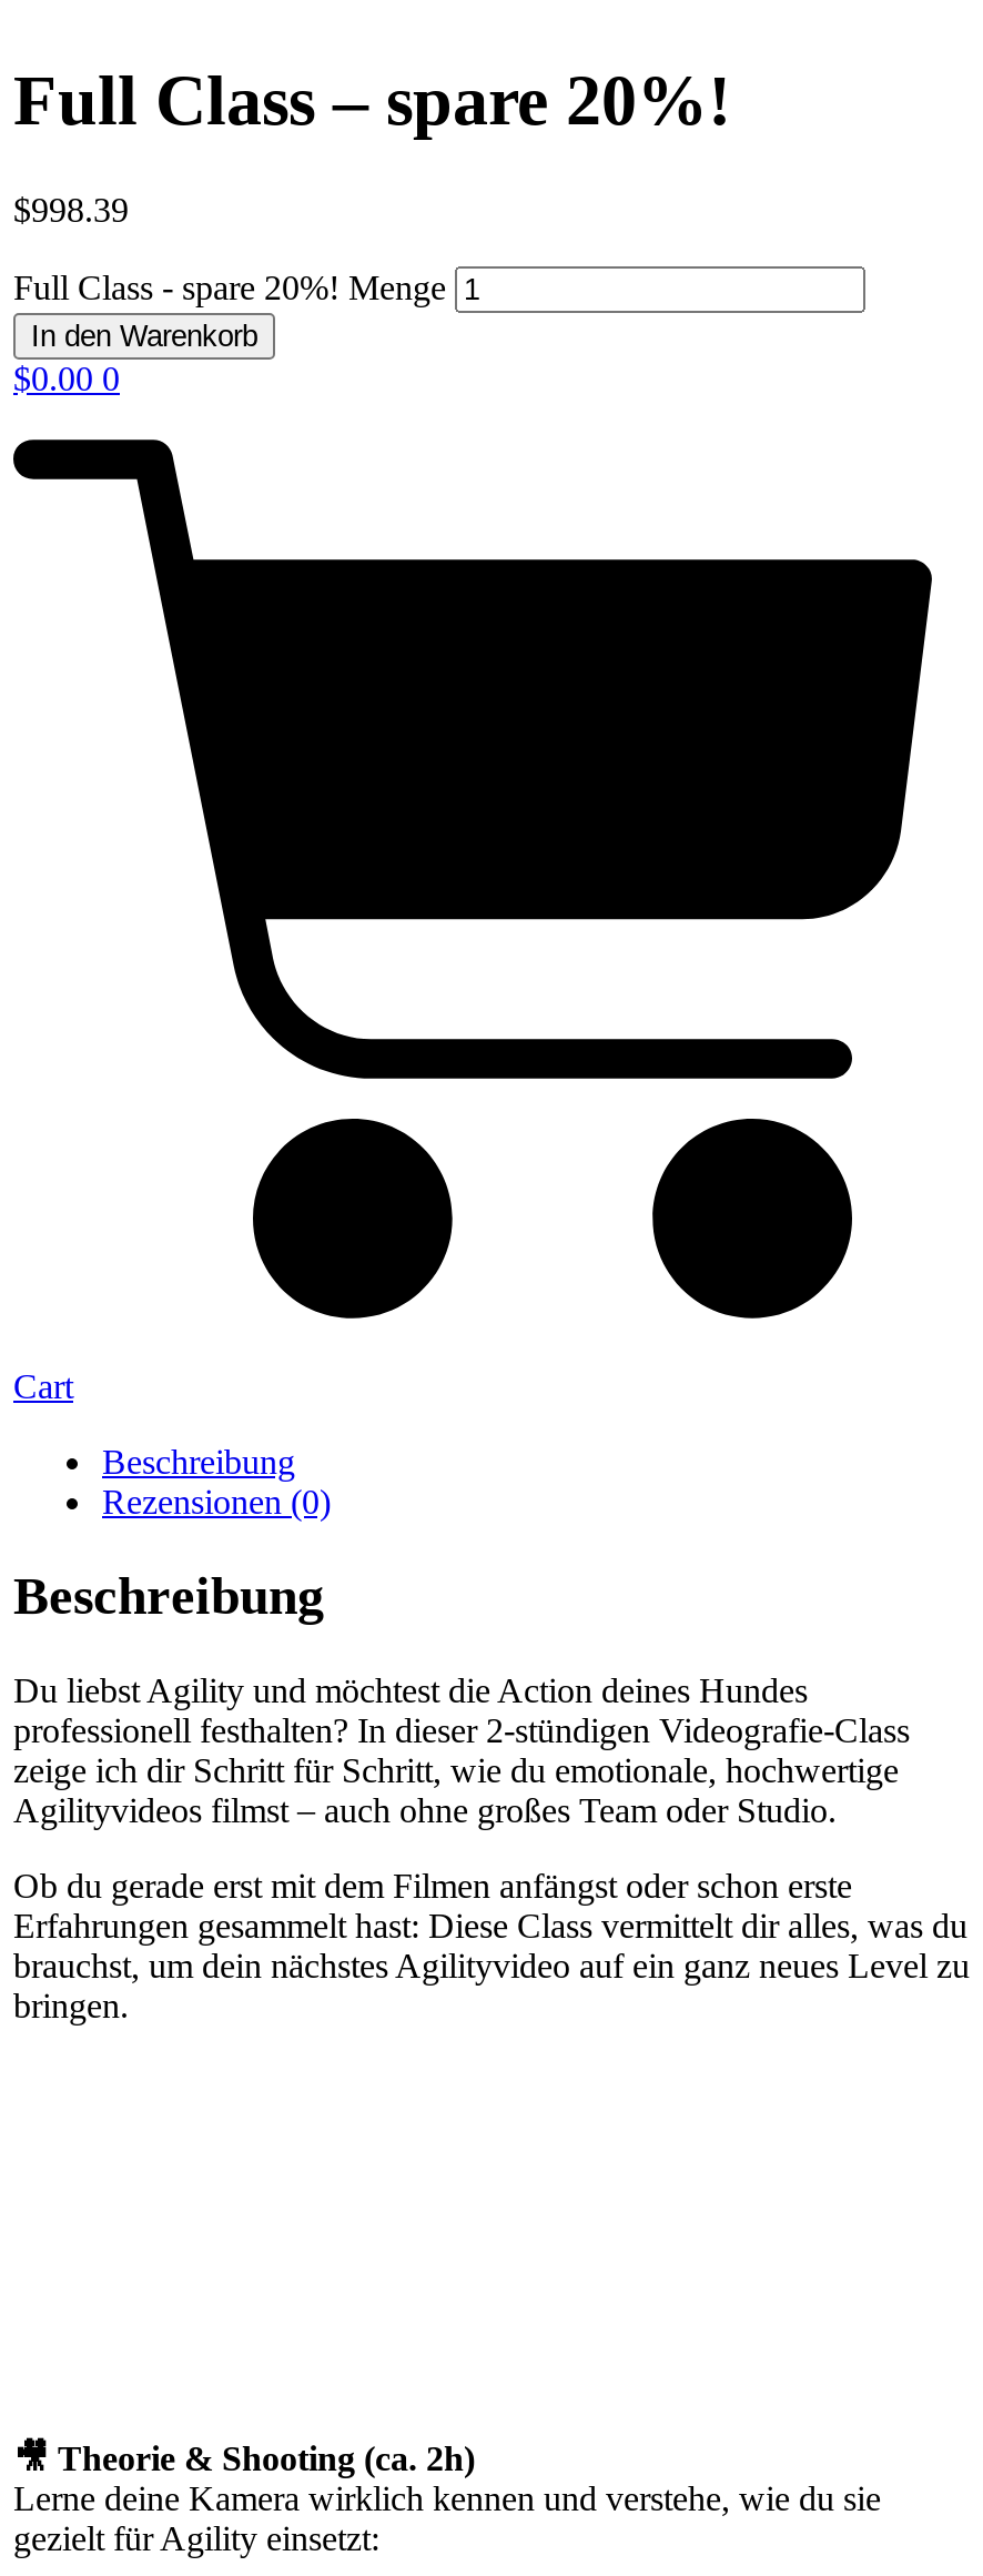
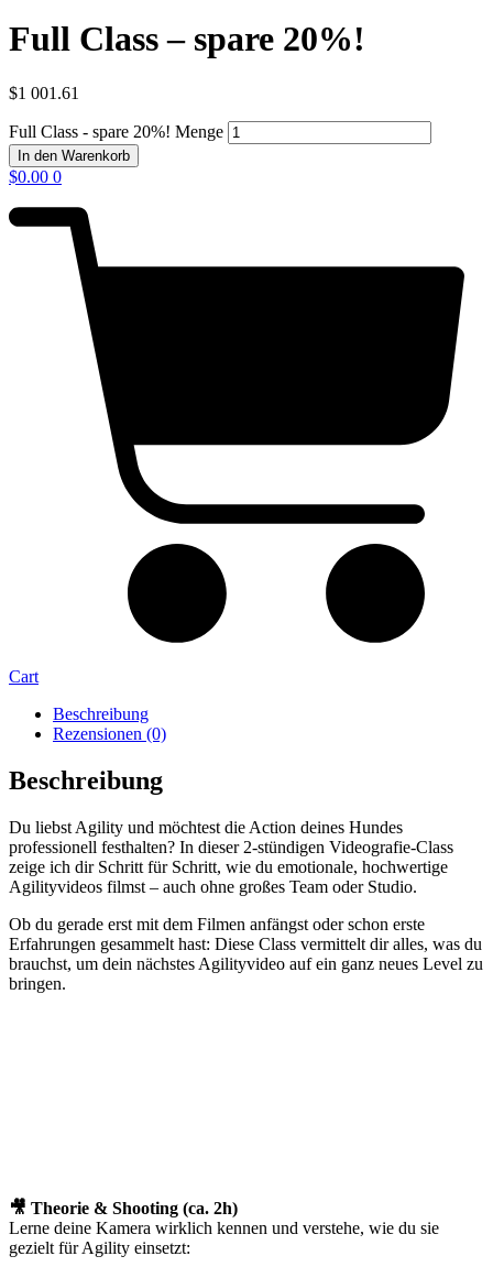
- $998.39
+ $1 001.61
